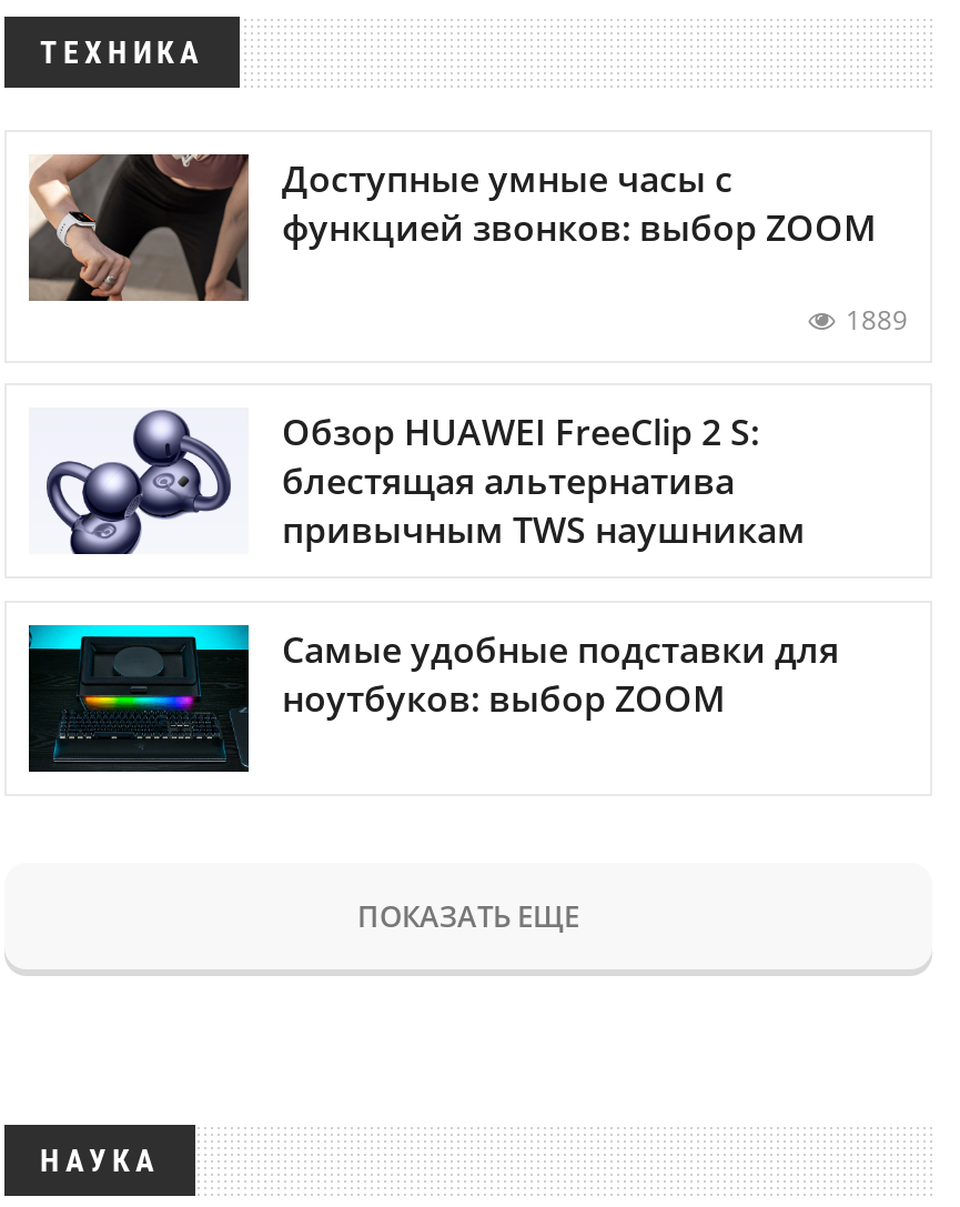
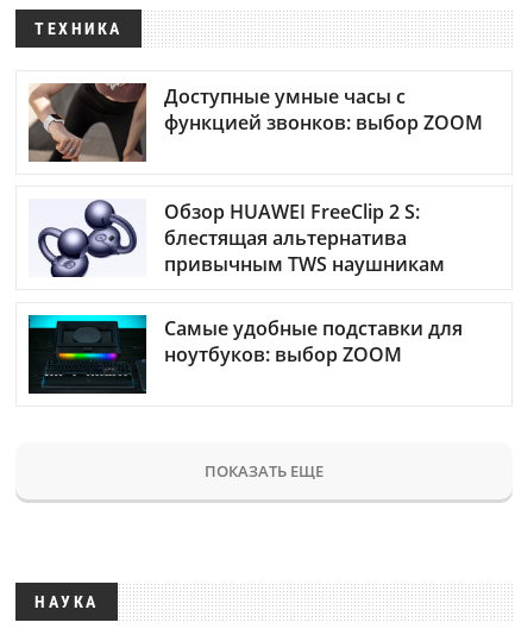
- 1889
